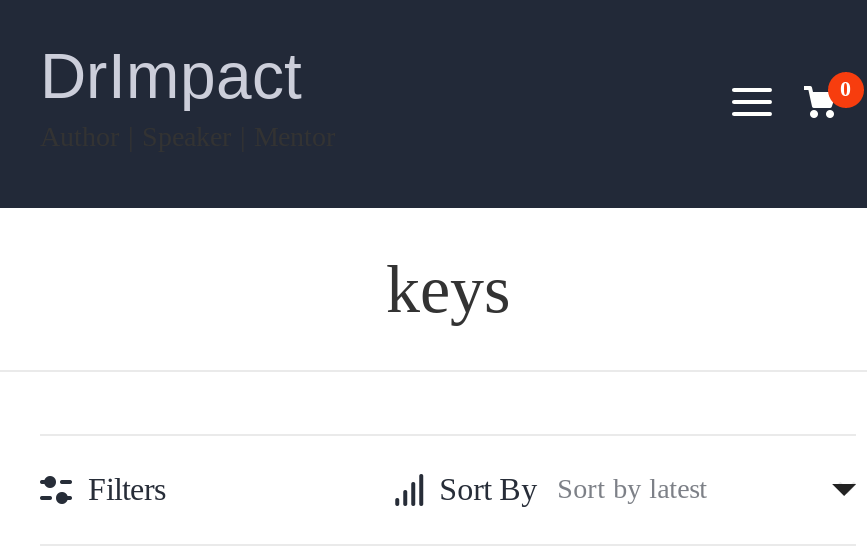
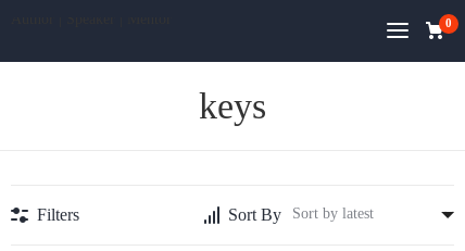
- DrImpact
